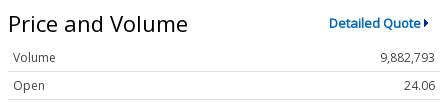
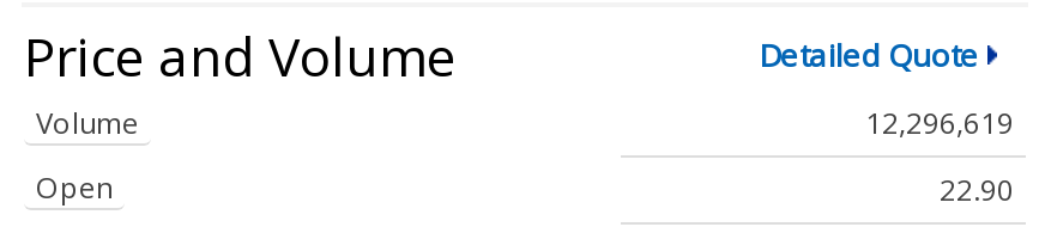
- 9,882,793
+ 12,296,619

- 24.06
+ 22.90
